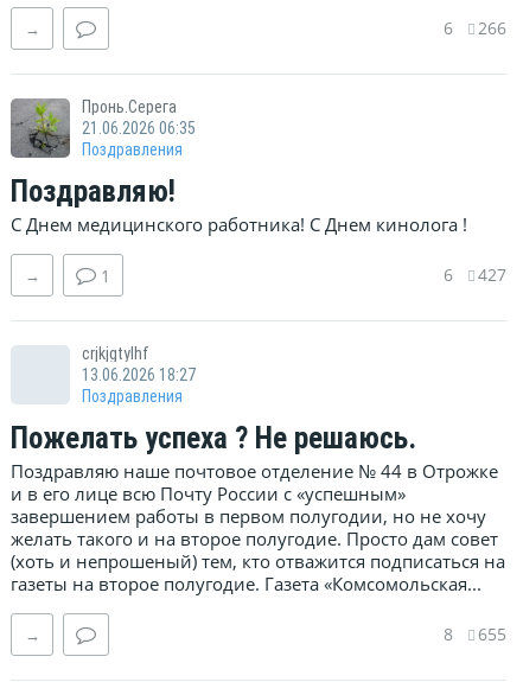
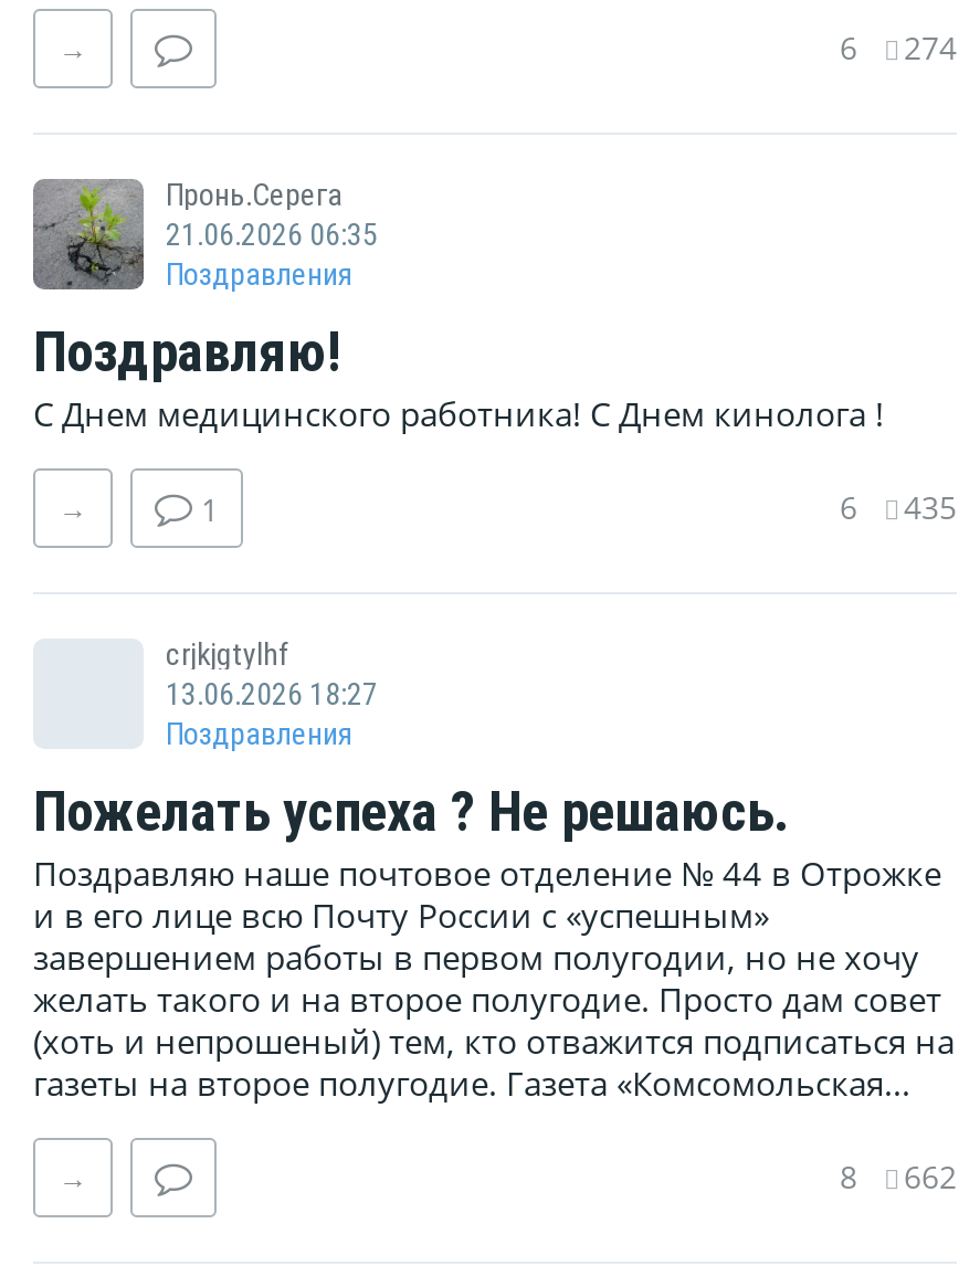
- 6 266
+ 6 274

- 6 427
+ 6 435

- 8 655
+ 8 662
